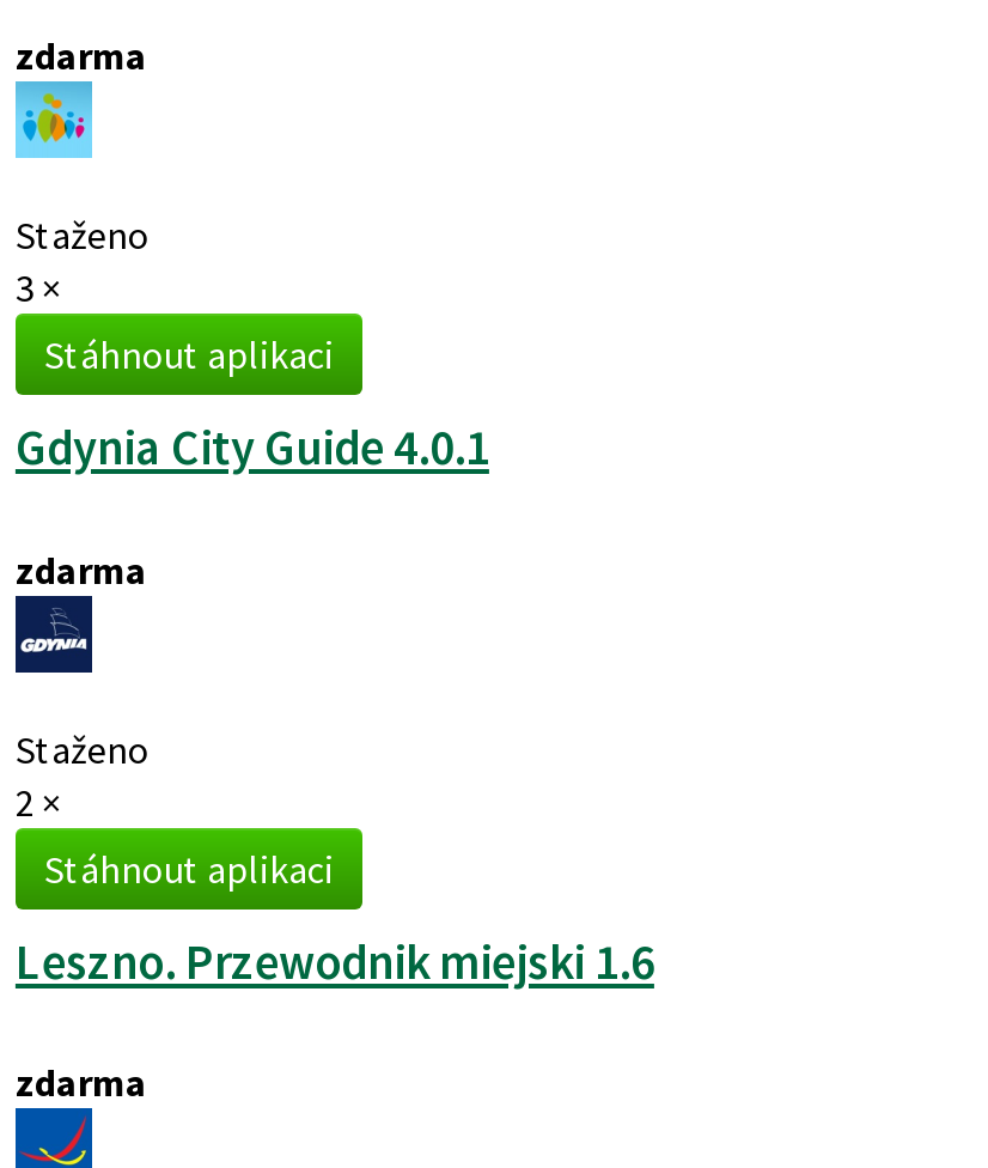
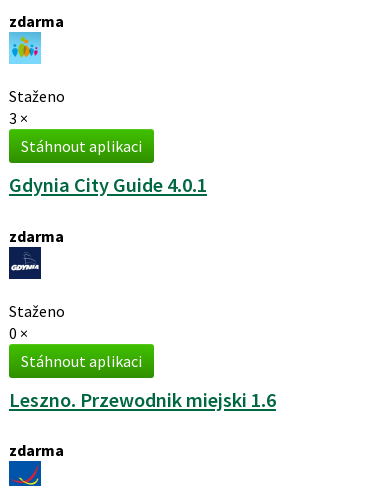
- 2 ×
+ 0 ×
